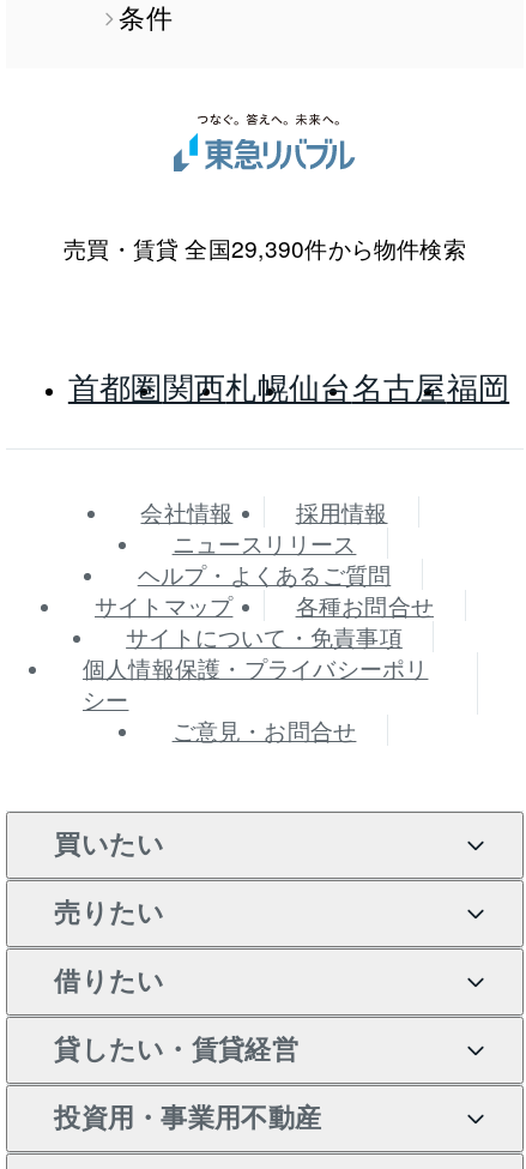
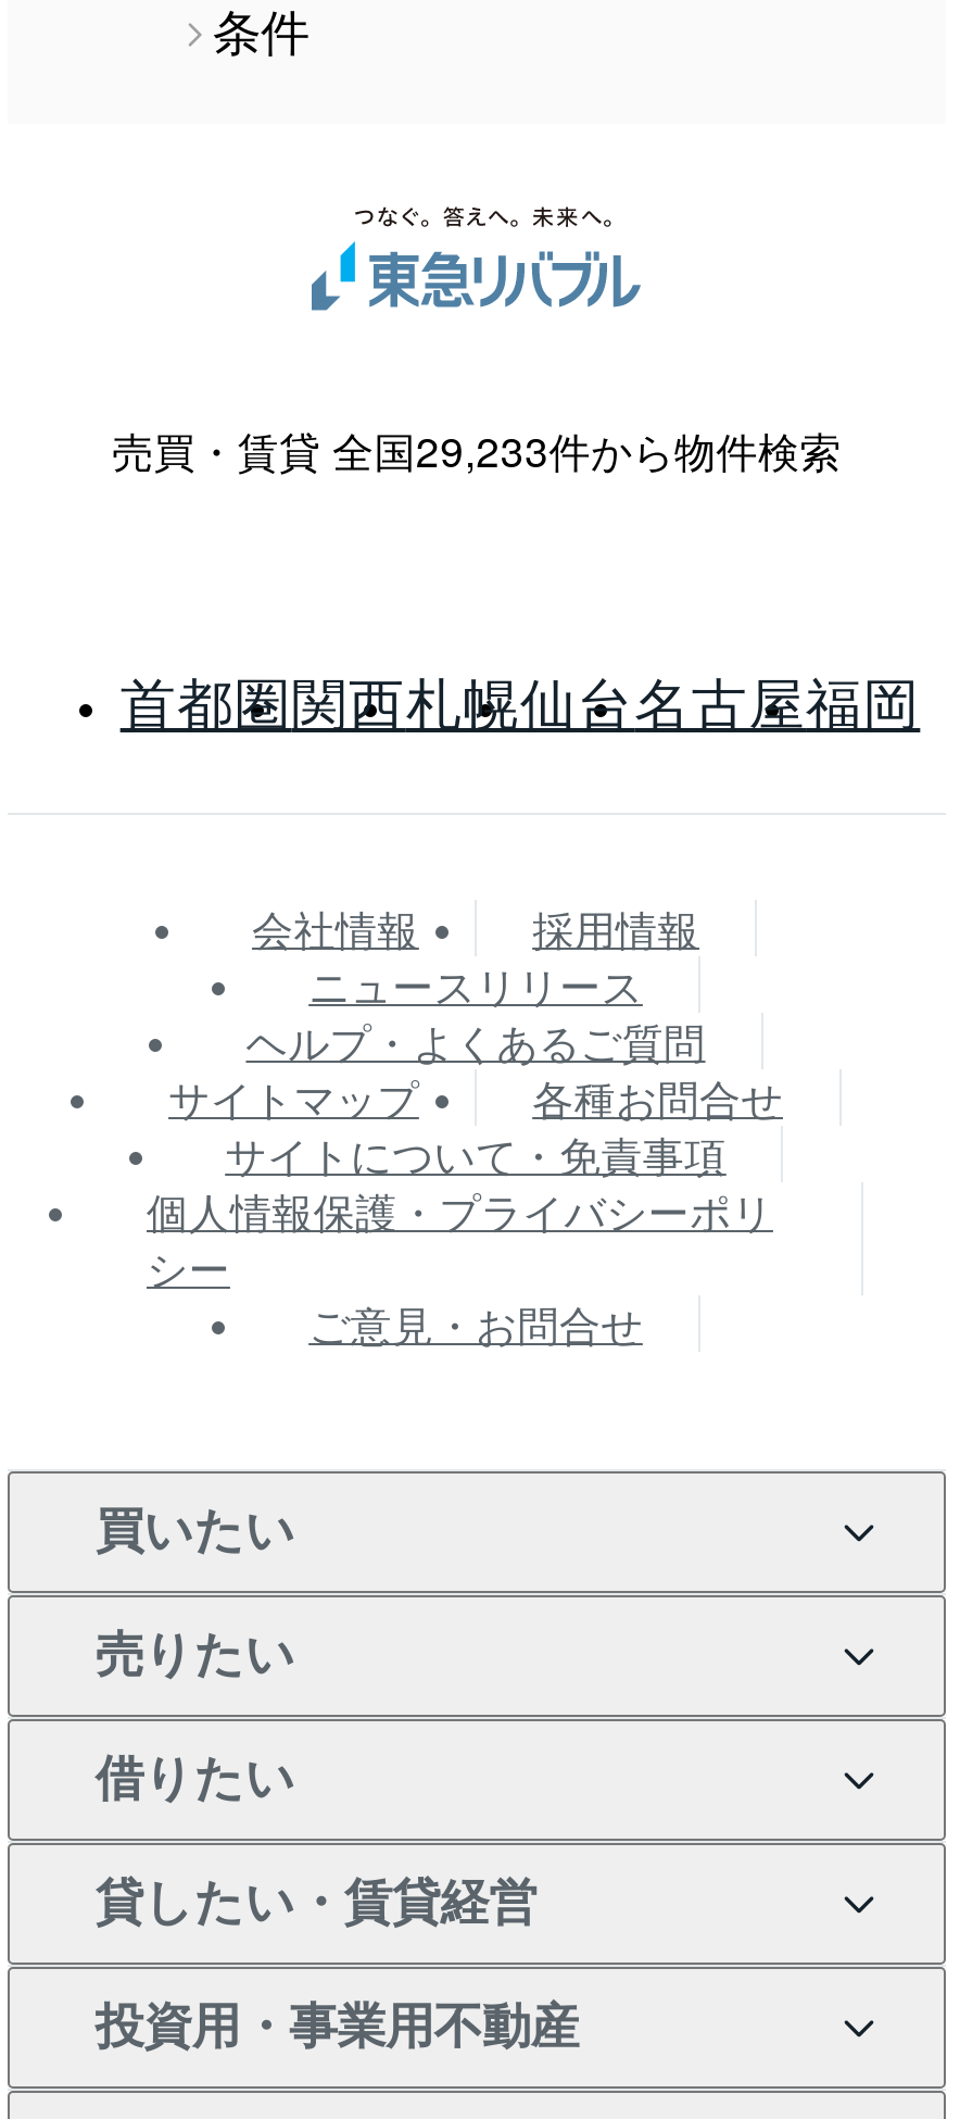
- 売買・賃貸 全国29,390件から物件検索
+ 売買・賃貸 全国29,233件から物件検索
